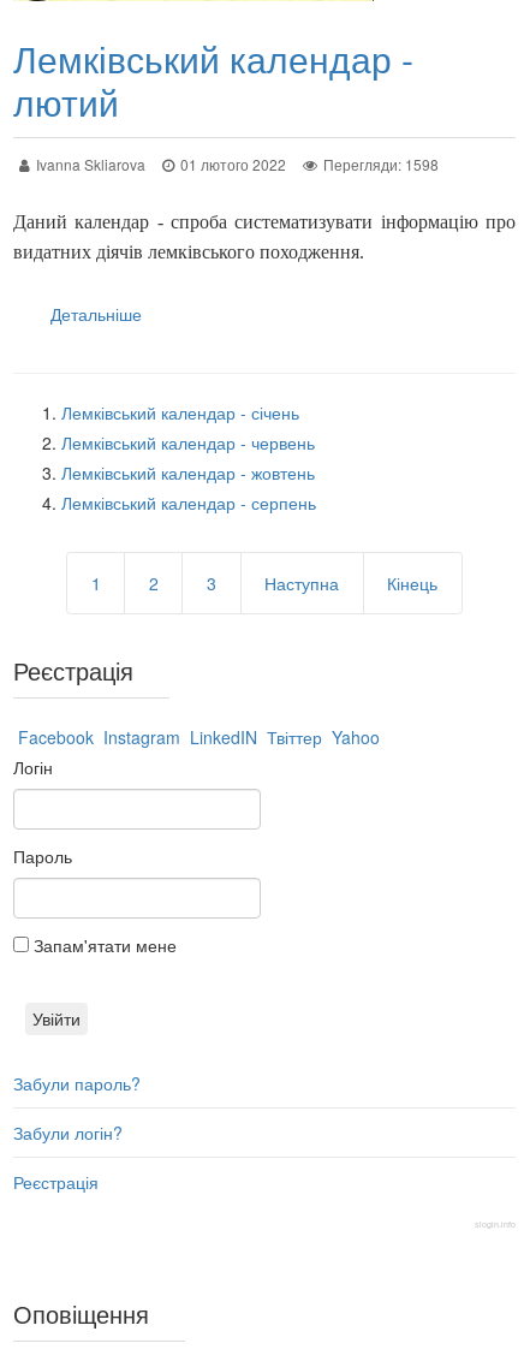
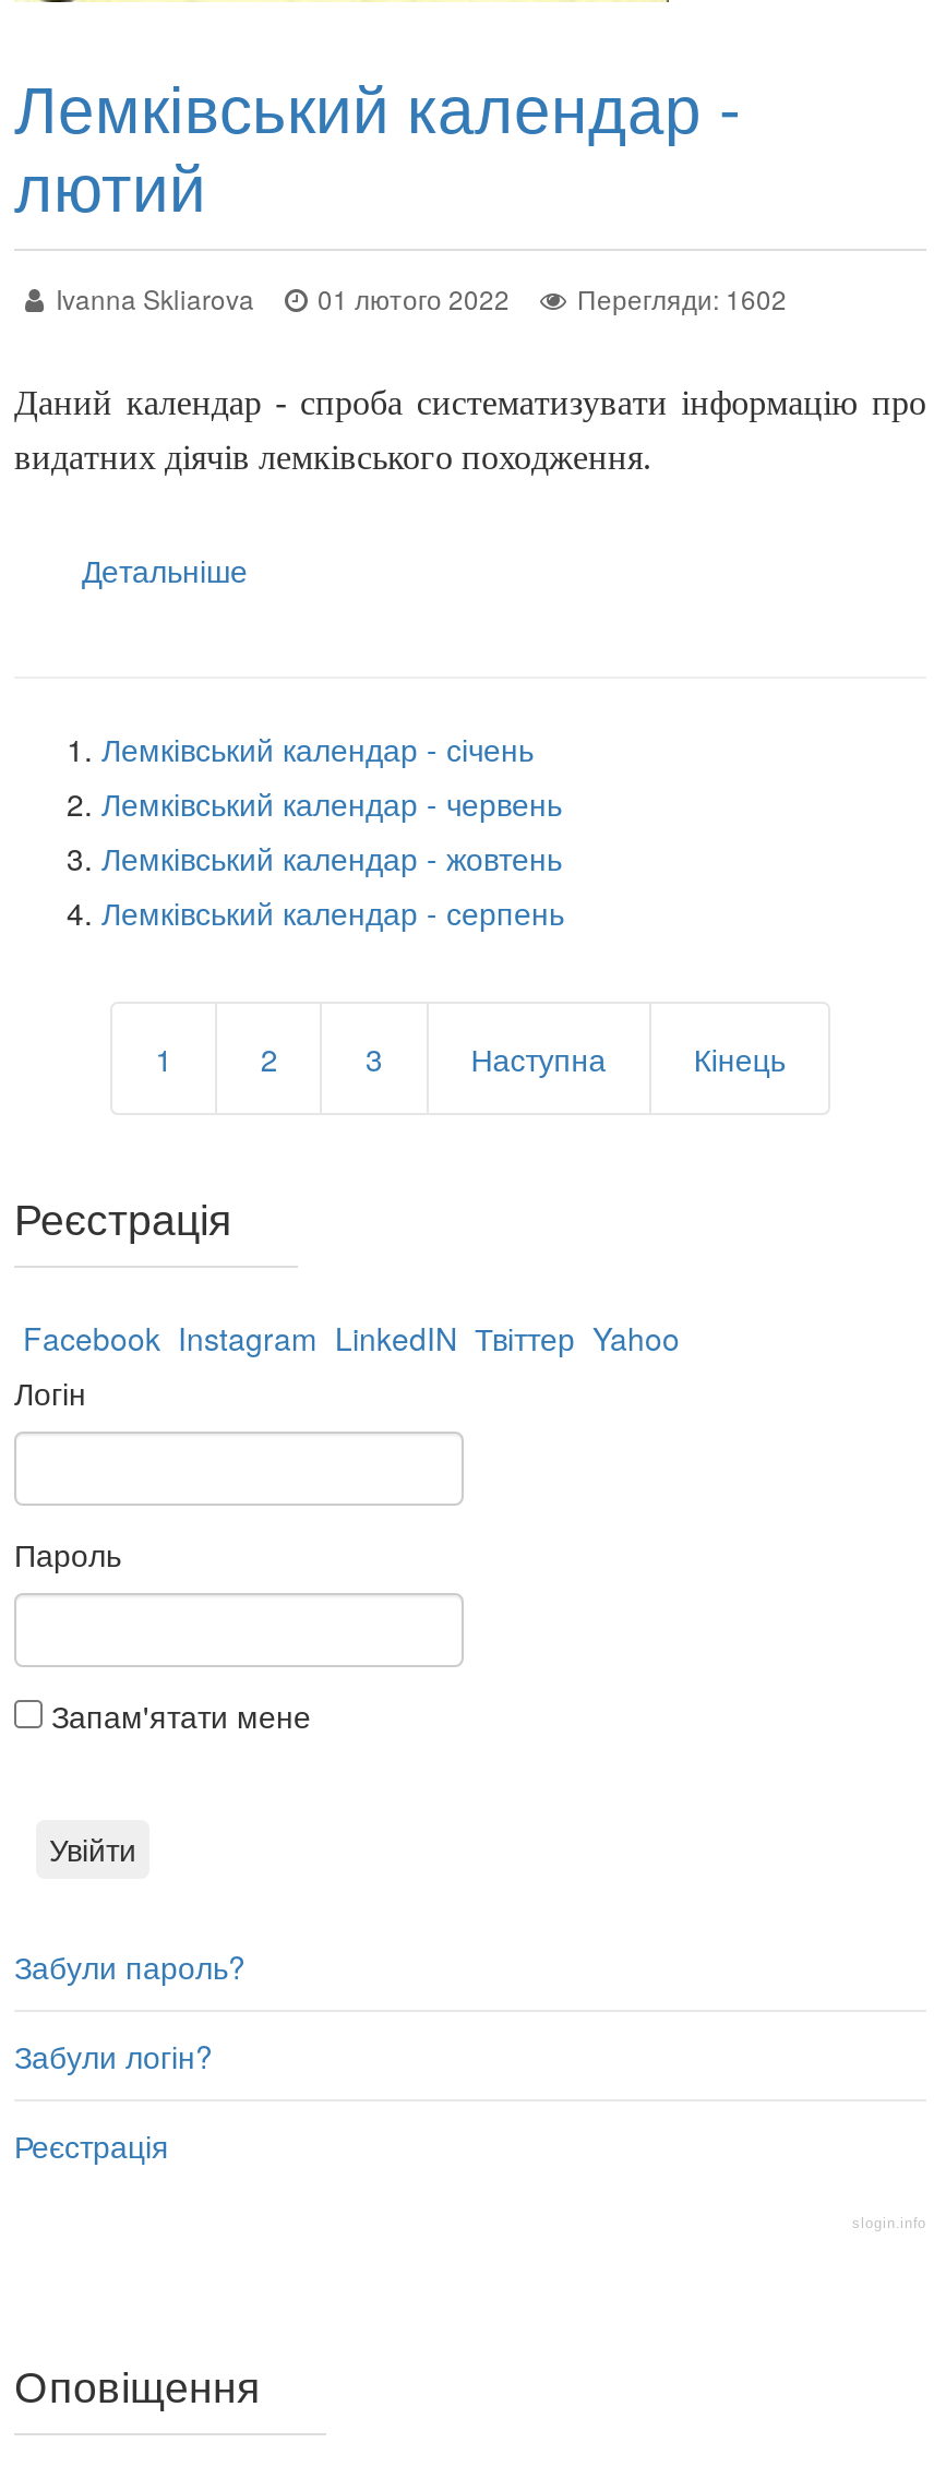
- Ivanna Skliarova 01 лютого 2022 Перегляди: 1598
+ Ivanna Skliarova 01 лютого 2022 Перегляди: 1602
